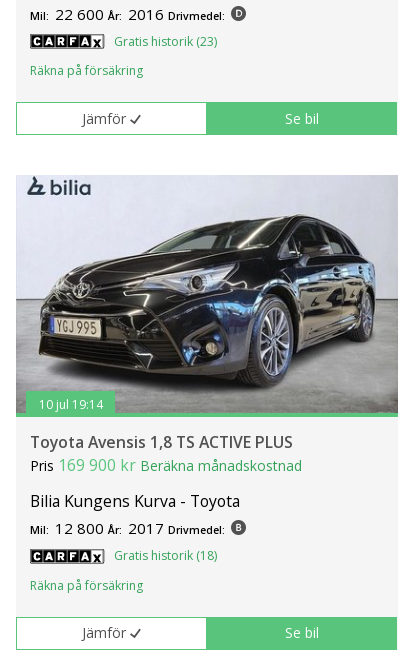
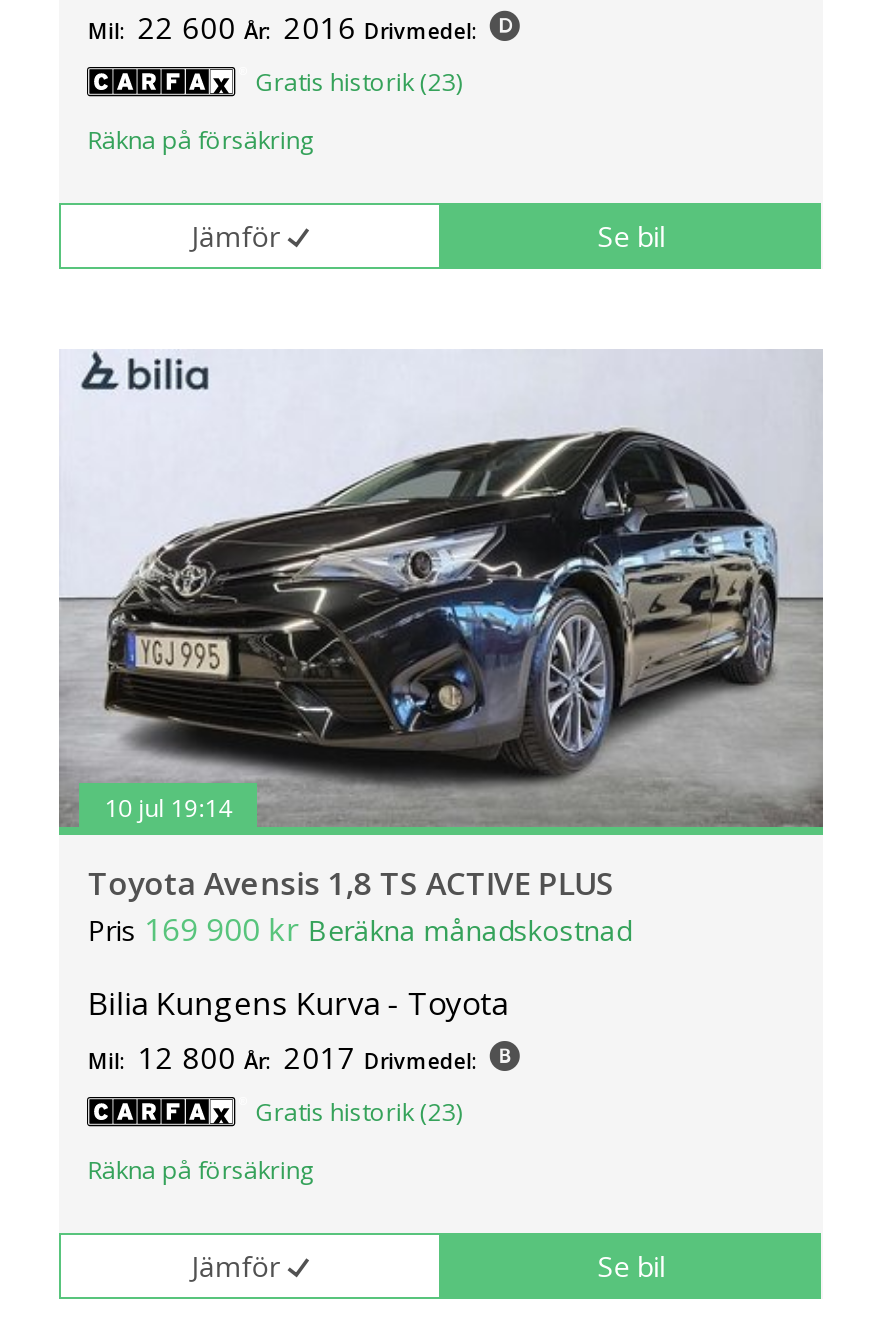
- Gratis historik (18)
+ Gratis historik (23)
